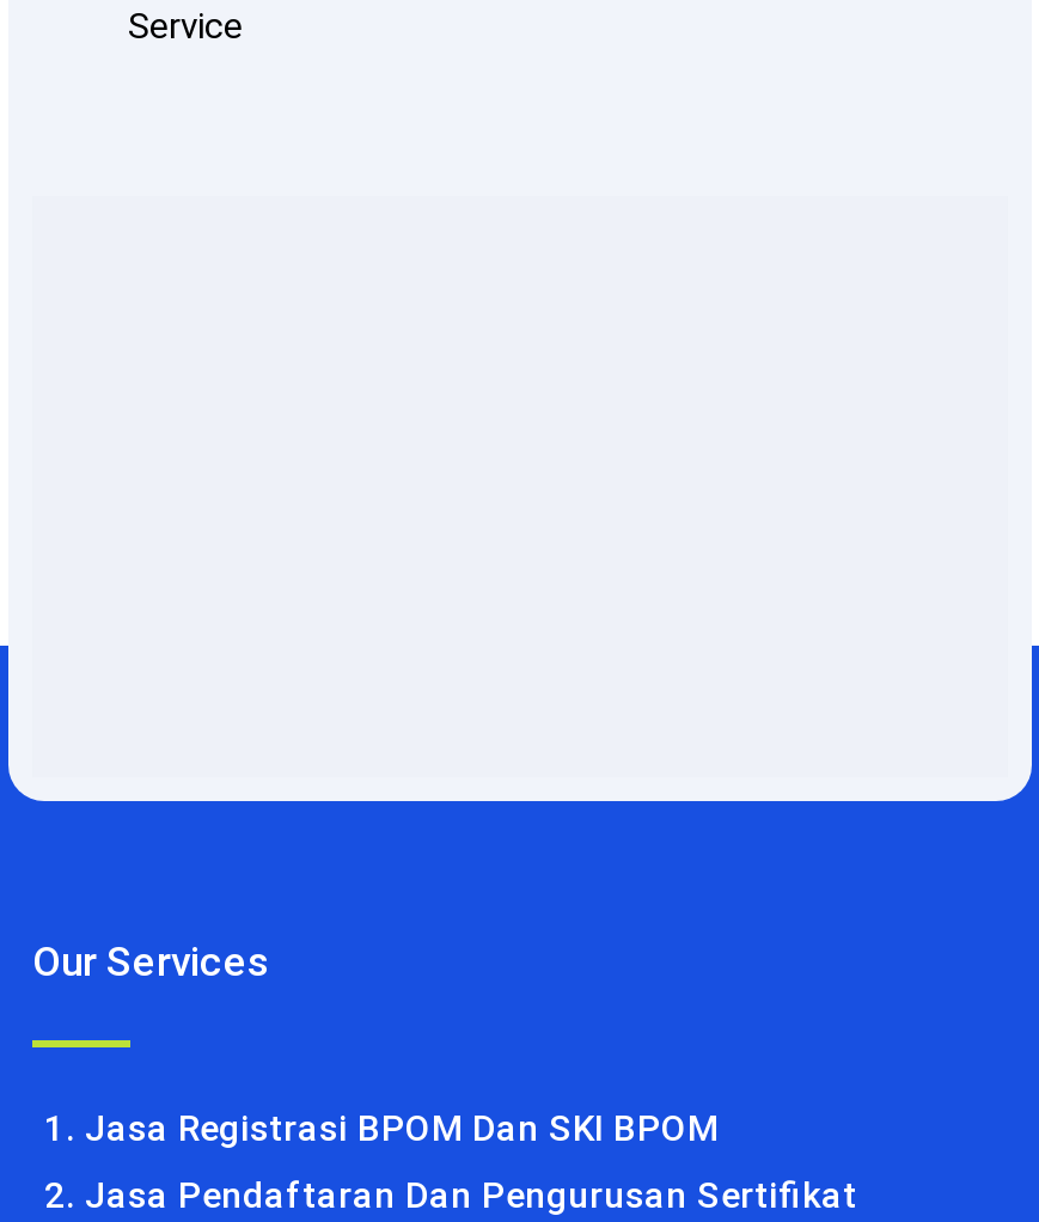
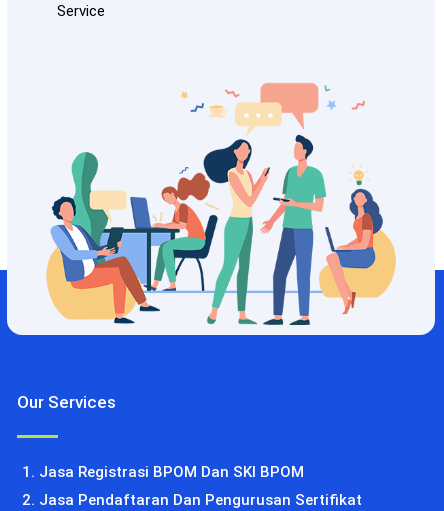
+ [image]
